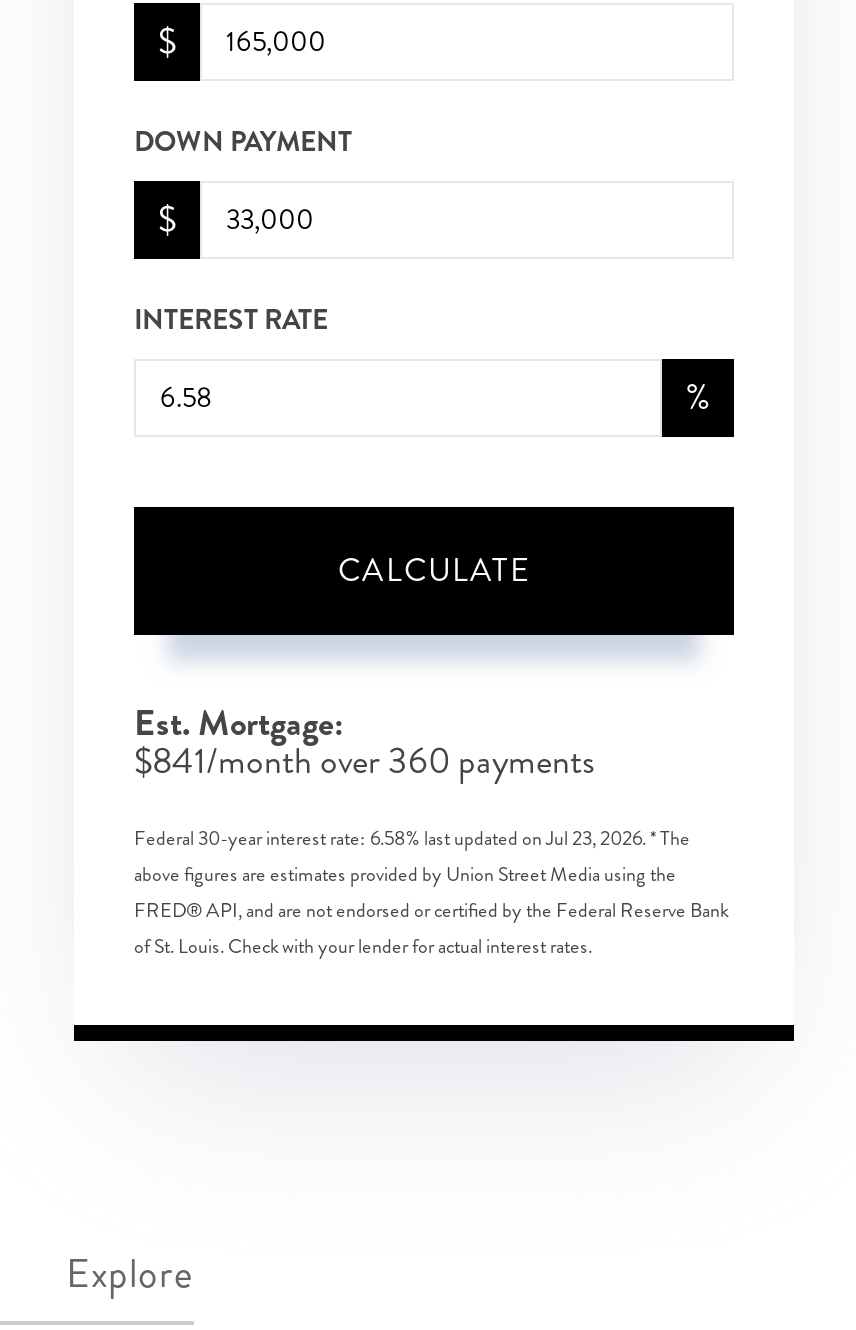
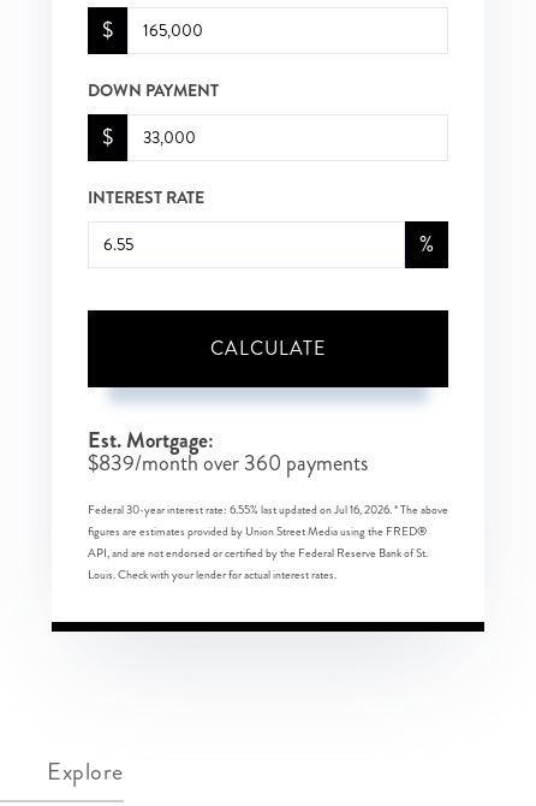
- $841/month over 360 payments
+ $839/month over 360 payments

- Federal 30-year interest rate: 6.58% last updated on Jul 23, 2026. * The
- above figures are estimates provided by Union Street Media using the
- FRED® API, and are not endorsed or certified by the Federal Reserve Bank
- of St. Louis. Check with your lender for actual interest rates.
+ Federal 30-year interest rate: 6.55% last updated on Jul 16, 2026. * The above
+ figures are estimates provided by Union Street Media using the FRED®
+ API, and are not endorsed or certified by the Federal Reserve Bank of St.
+ Louis. Check with your lender for actual interest rates.
